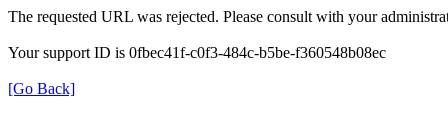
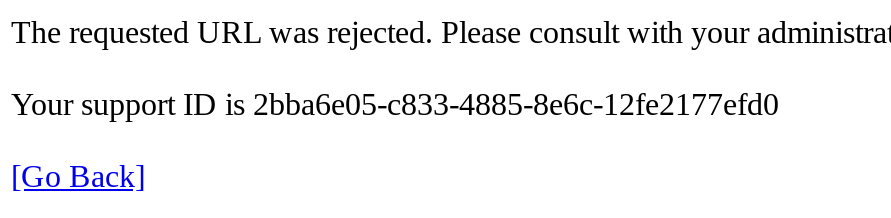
- Your support ID is 0fbec41f-c0f3-484c-b5be-f360548b08ec
+ Your support ID is 2bba6e05-c833-4885-8e6c-12fe2177efd0
